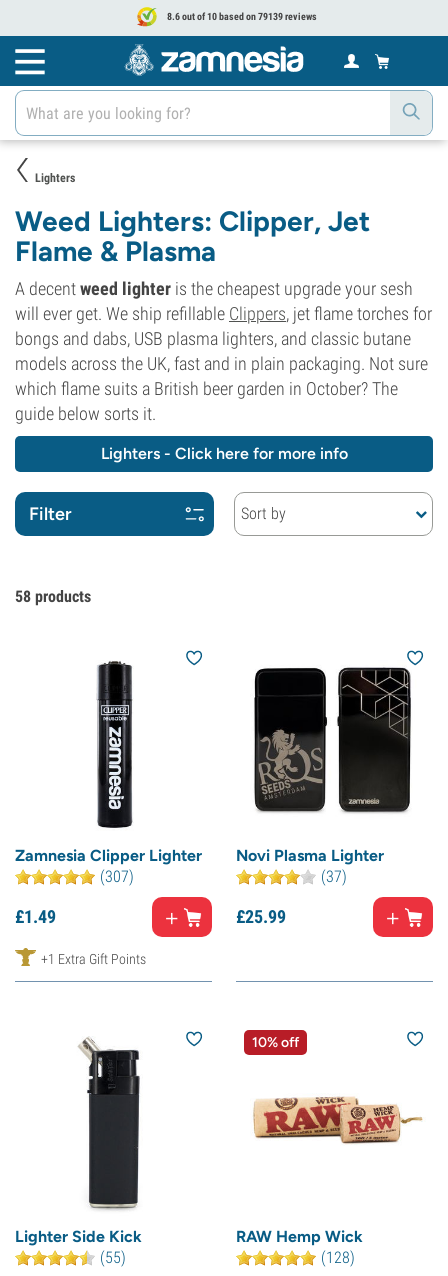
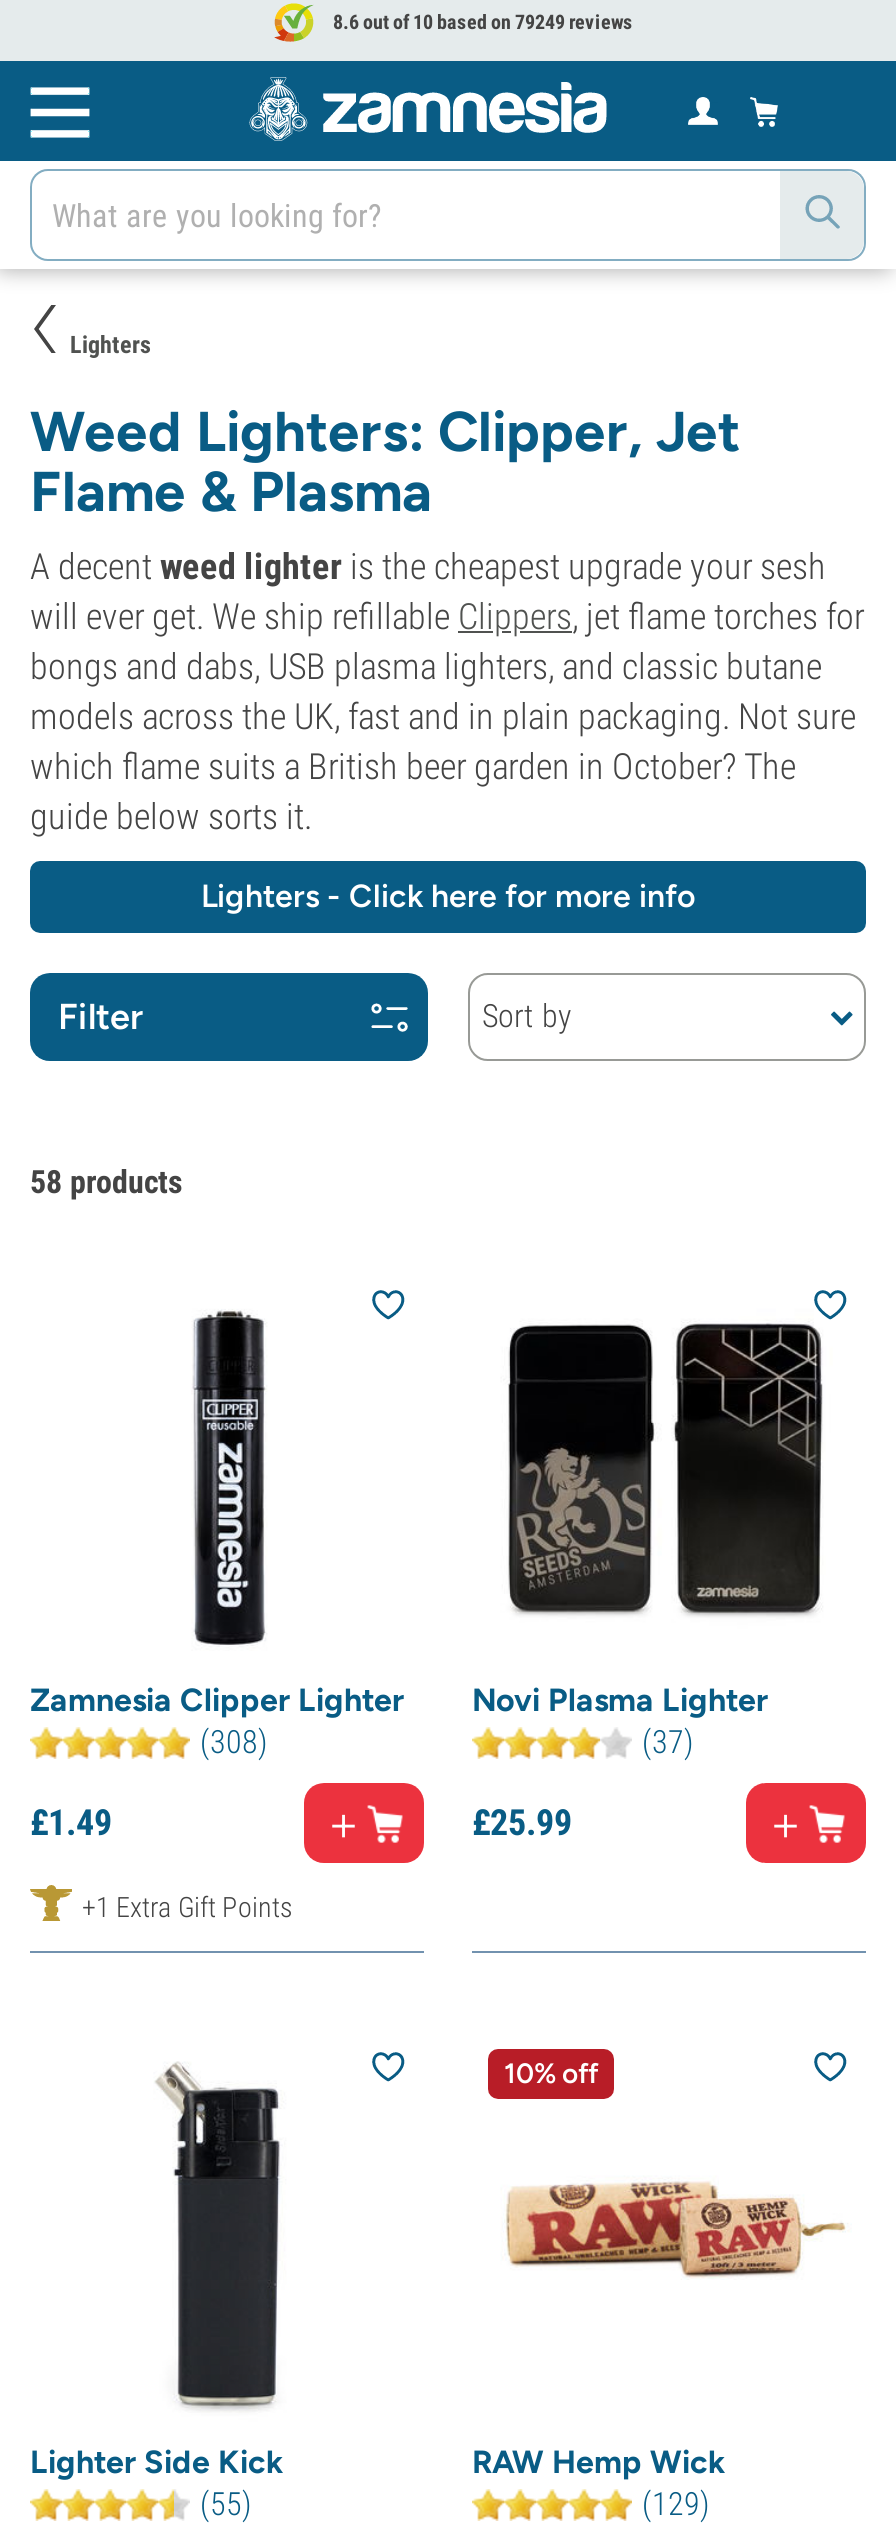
- 8.6 out of 10 based on 79139 reviews
+ 8.6 out of 10 based on 79249 reviews

- (307)
+ (308)

- (128)
+ (129)
